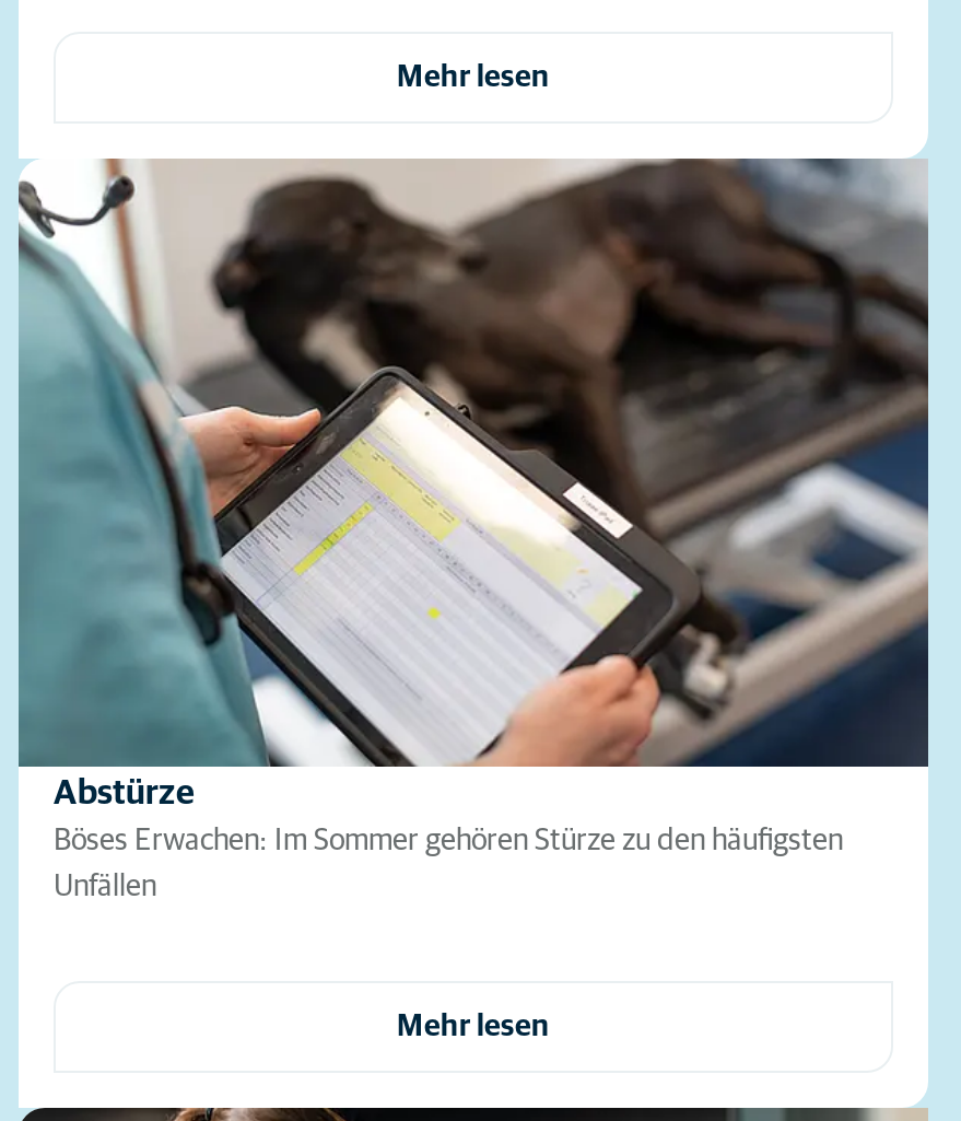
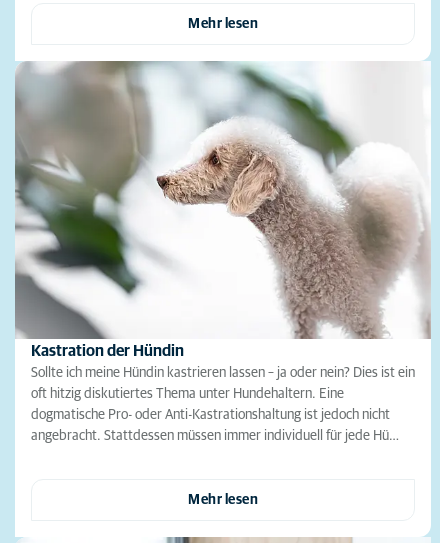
- [image]
- Abstürze
- Böses Erwachen: Im Sommer gehören Stürze zu den häufigsten
- Unfällen
+ [image]
+ Kastration der Hündin
+ Sollte ich meine Hündin kastrieren lassen – ja oder nein? Dies ist ein
+ oft hitzig diskutiertes Thema unter Hundehaltern. Eine
+ dogmatische Pro- oder Anti-Kastrationshaltung ist jedoch nicht
+ angebracht. Stattdessen müssen immer individuell für jede Hü…
